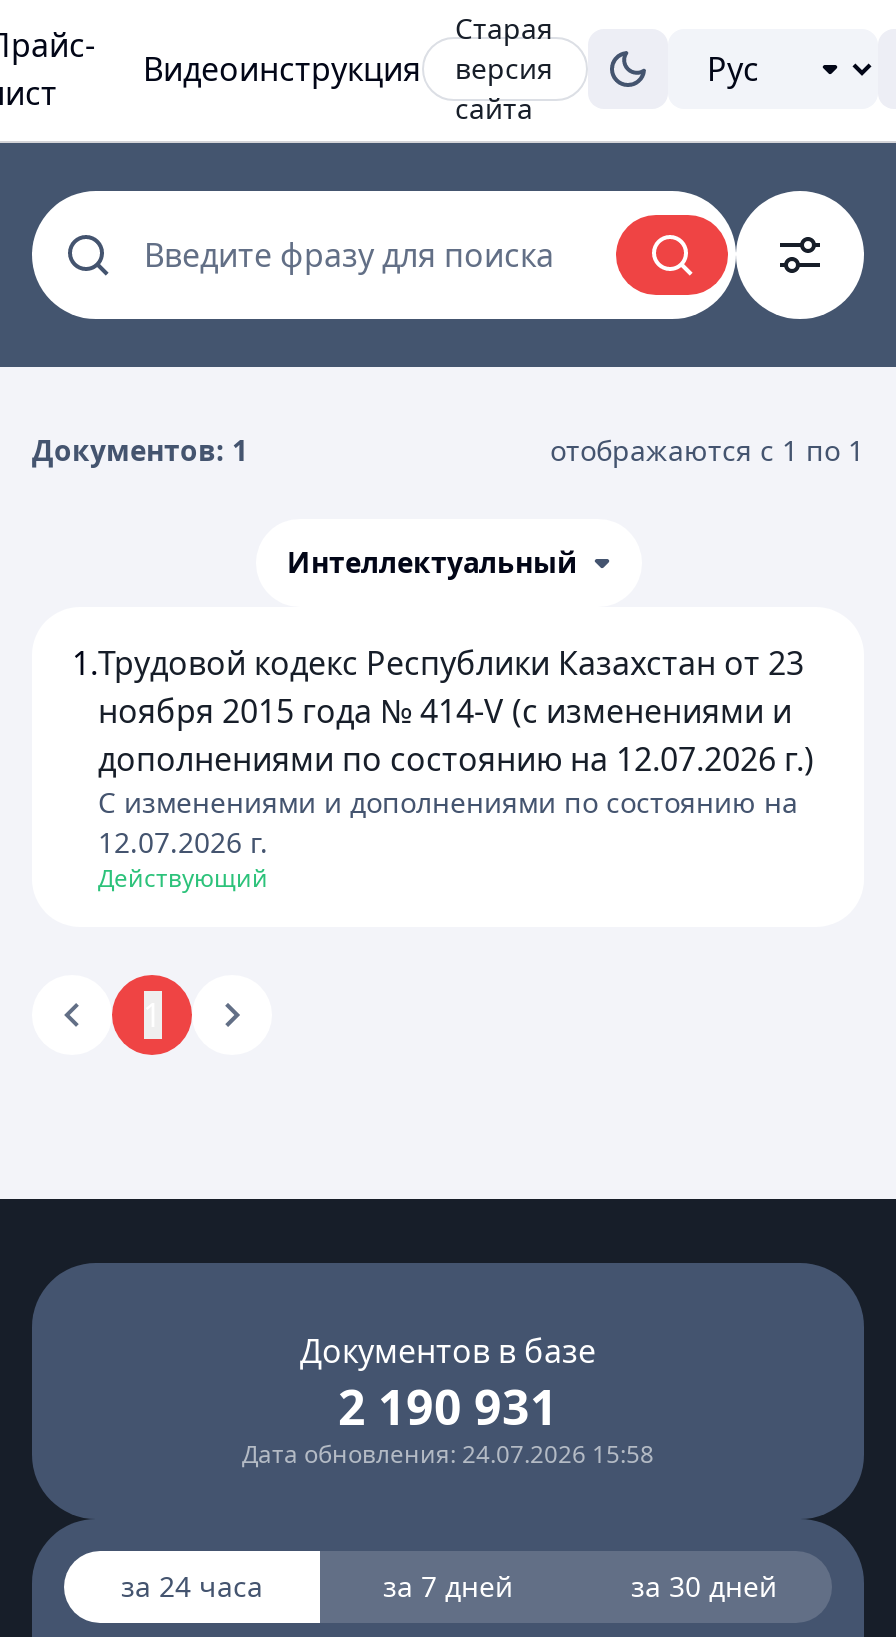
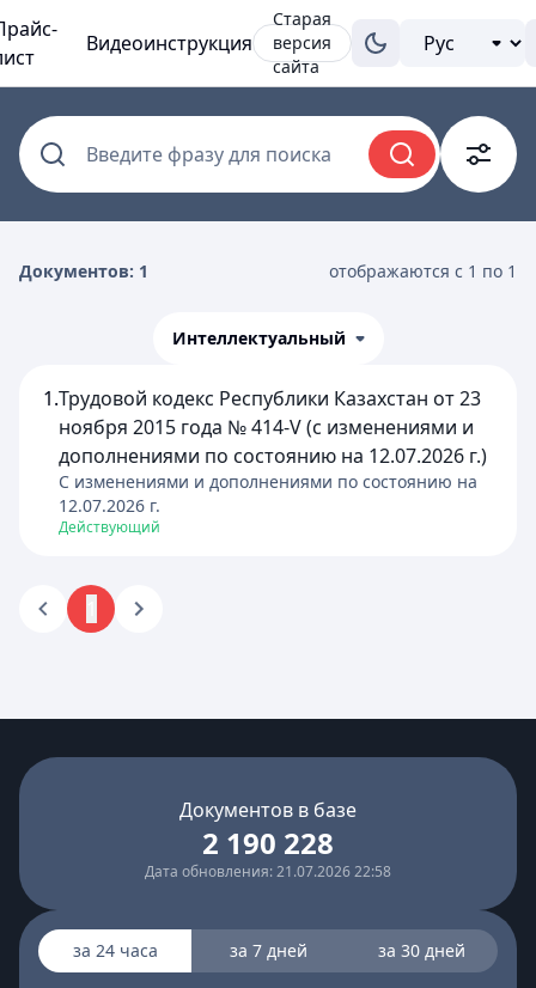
- 2 190 931
+ 2 190 228

- Дата обновления: 24.07.2026 15:58
+ Дата обновления: 21.07.2026 22:58
